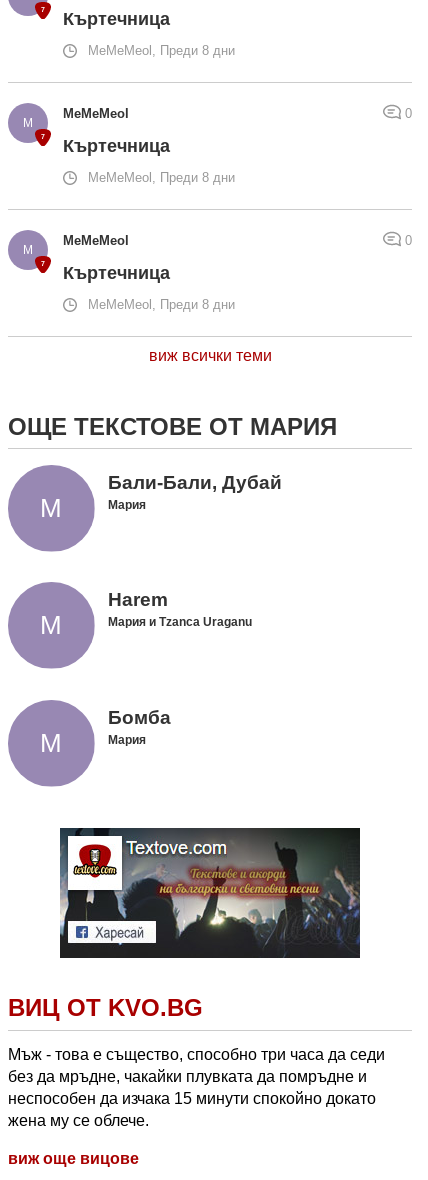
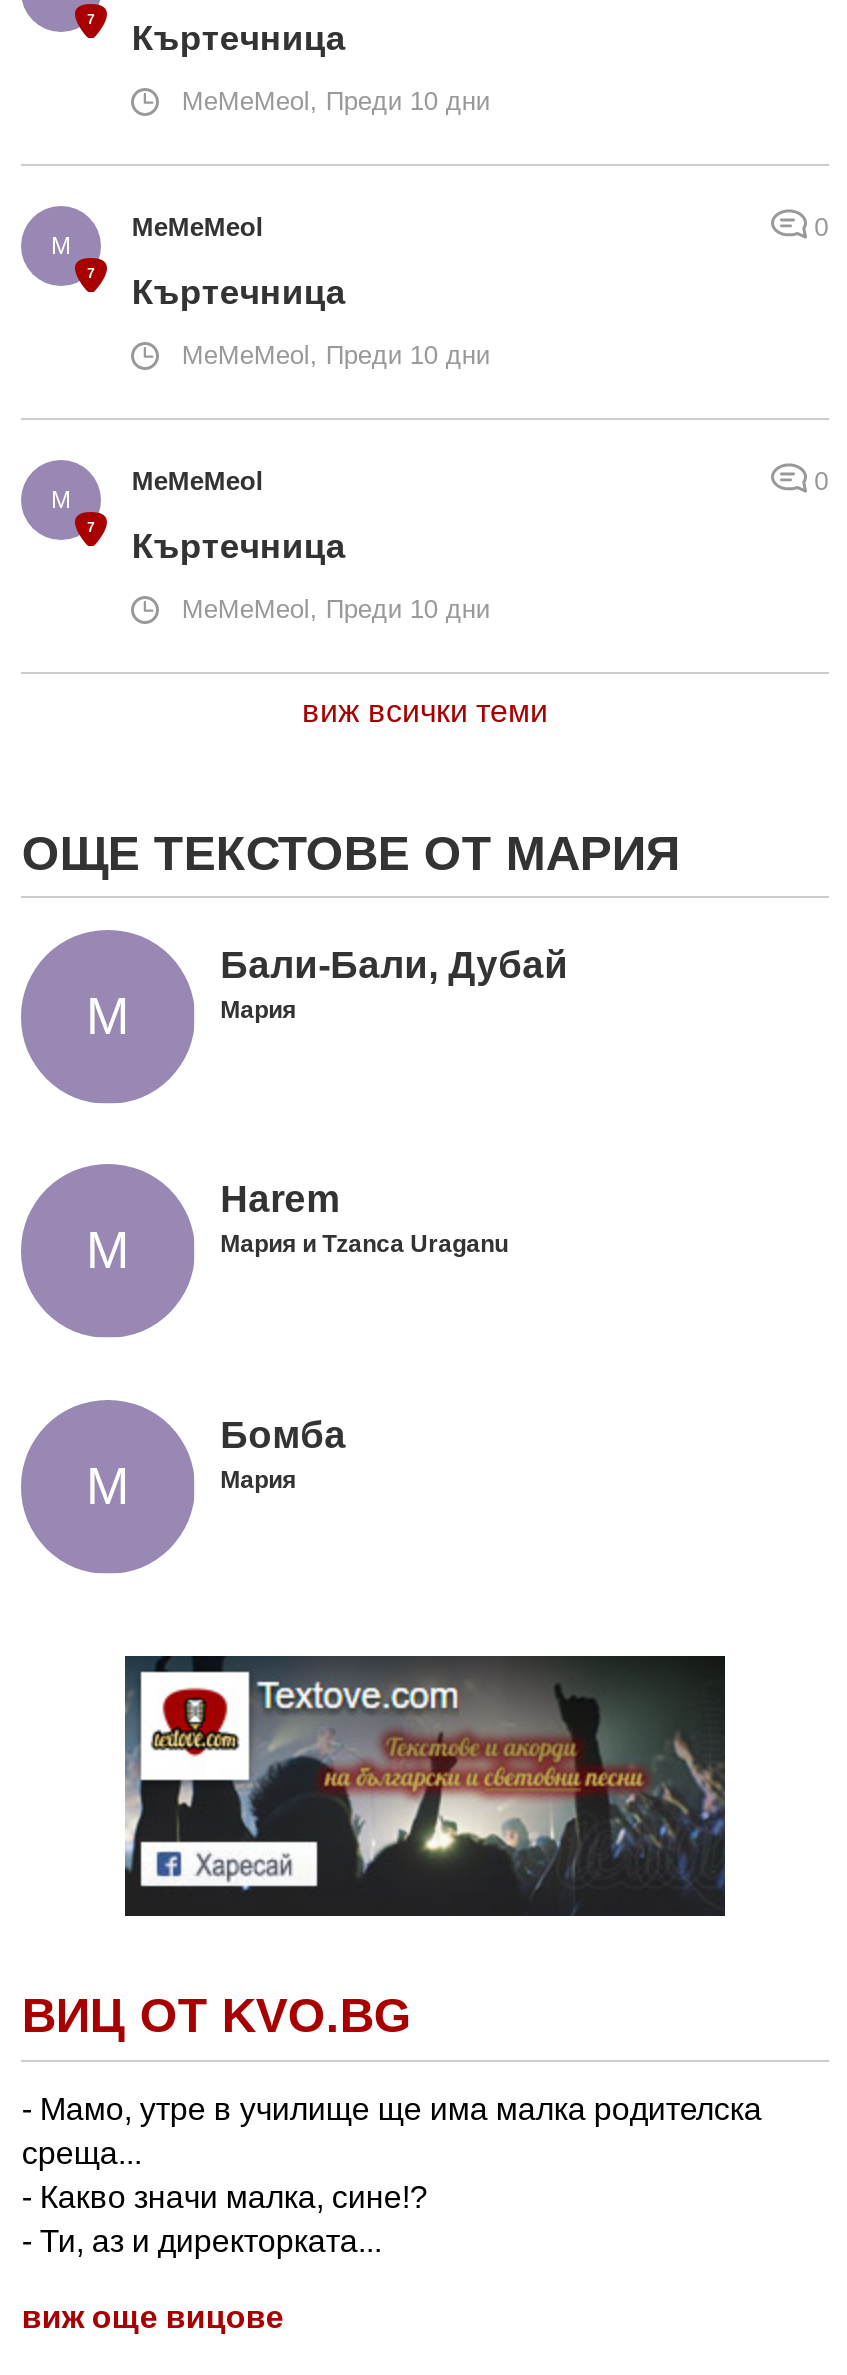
- MeMeMeol, Преди 8 дни
+ MeMeMeol, Преди 10 дни

- MeMeMeol, Преди 8 дни
+ MeMeMeol, Преди 10 дни

- MeMeMeol, Преди 8 дни
+ MeMeMeol, Преди 10 дни

- Мъж - това е същество, способно три часа да седи
- без да мръдне, чакайки плувката да помръдне и
- неспособен да изчака 15 минути спокойно докато
- жена му се облече.
+ - Мамо, утре в училище ще има малка родителска
+ среща...
+ - Какво значи малка, сине!?
+ - Ти, аз и директорката...
